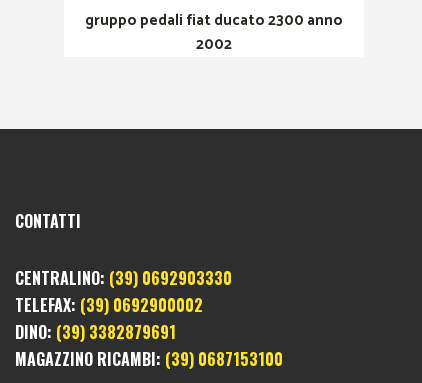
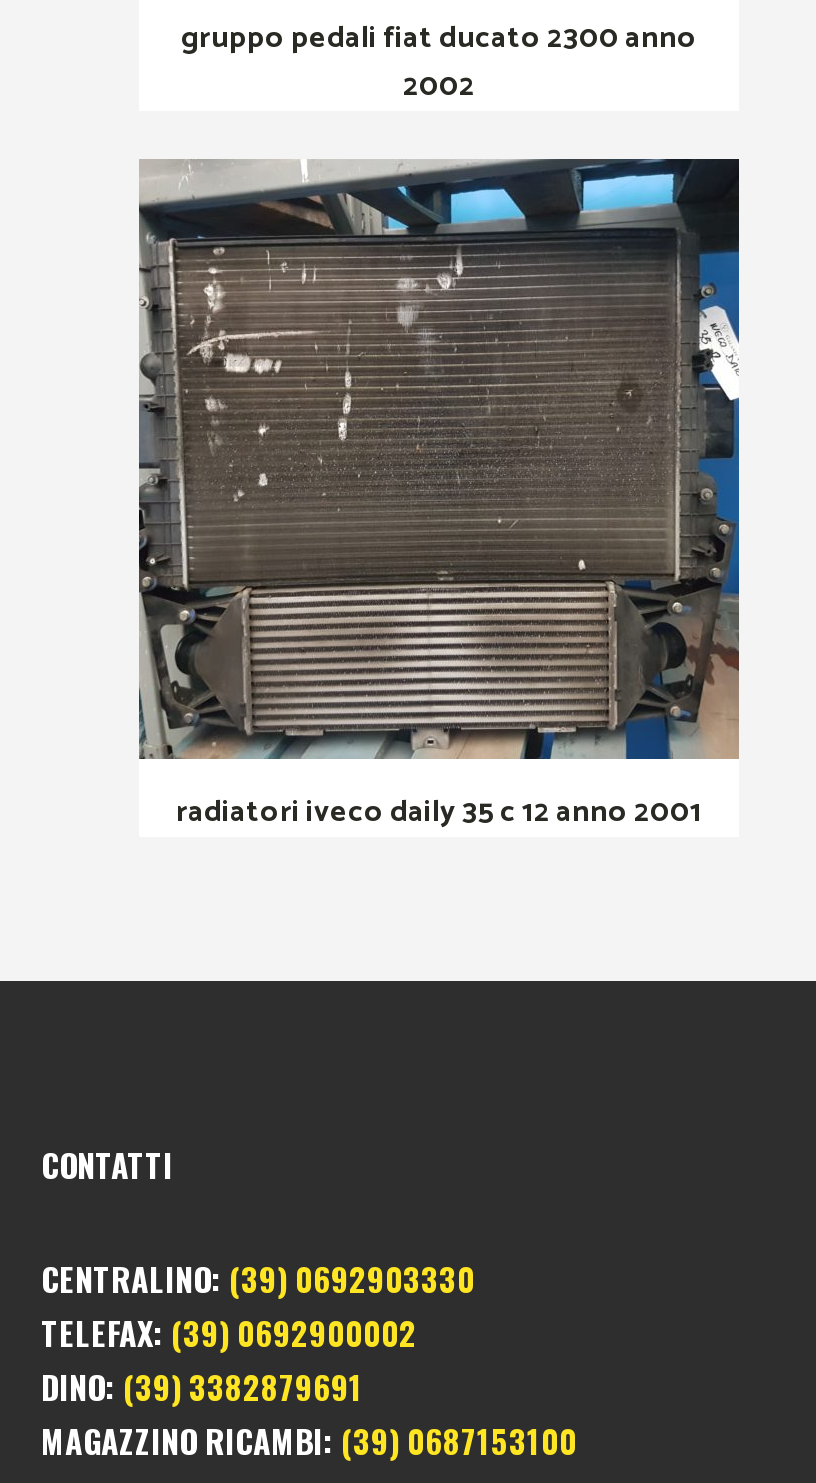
+ [image]
+ radiatori iveco daily 35 c 12 anno 2001
